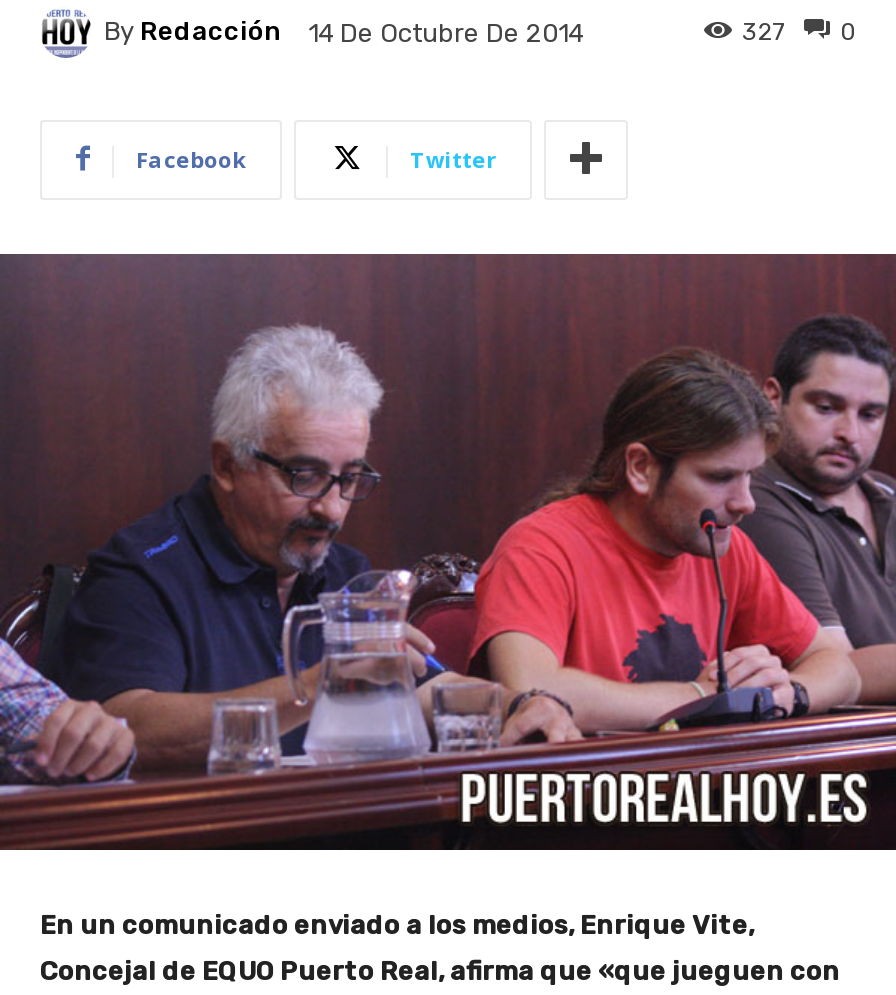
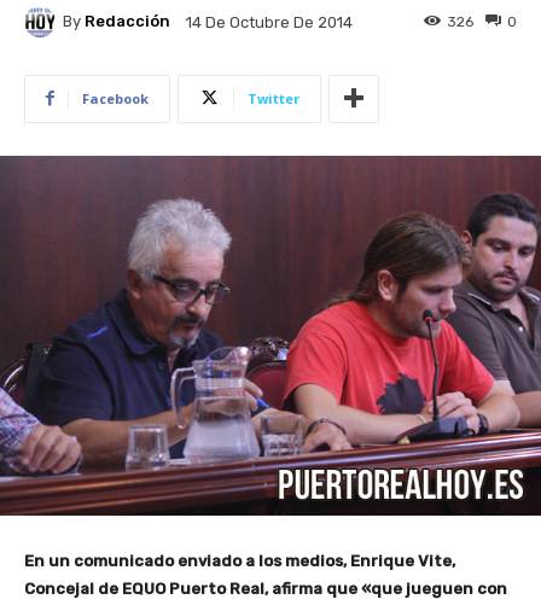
- 327 0
+ 326 0
